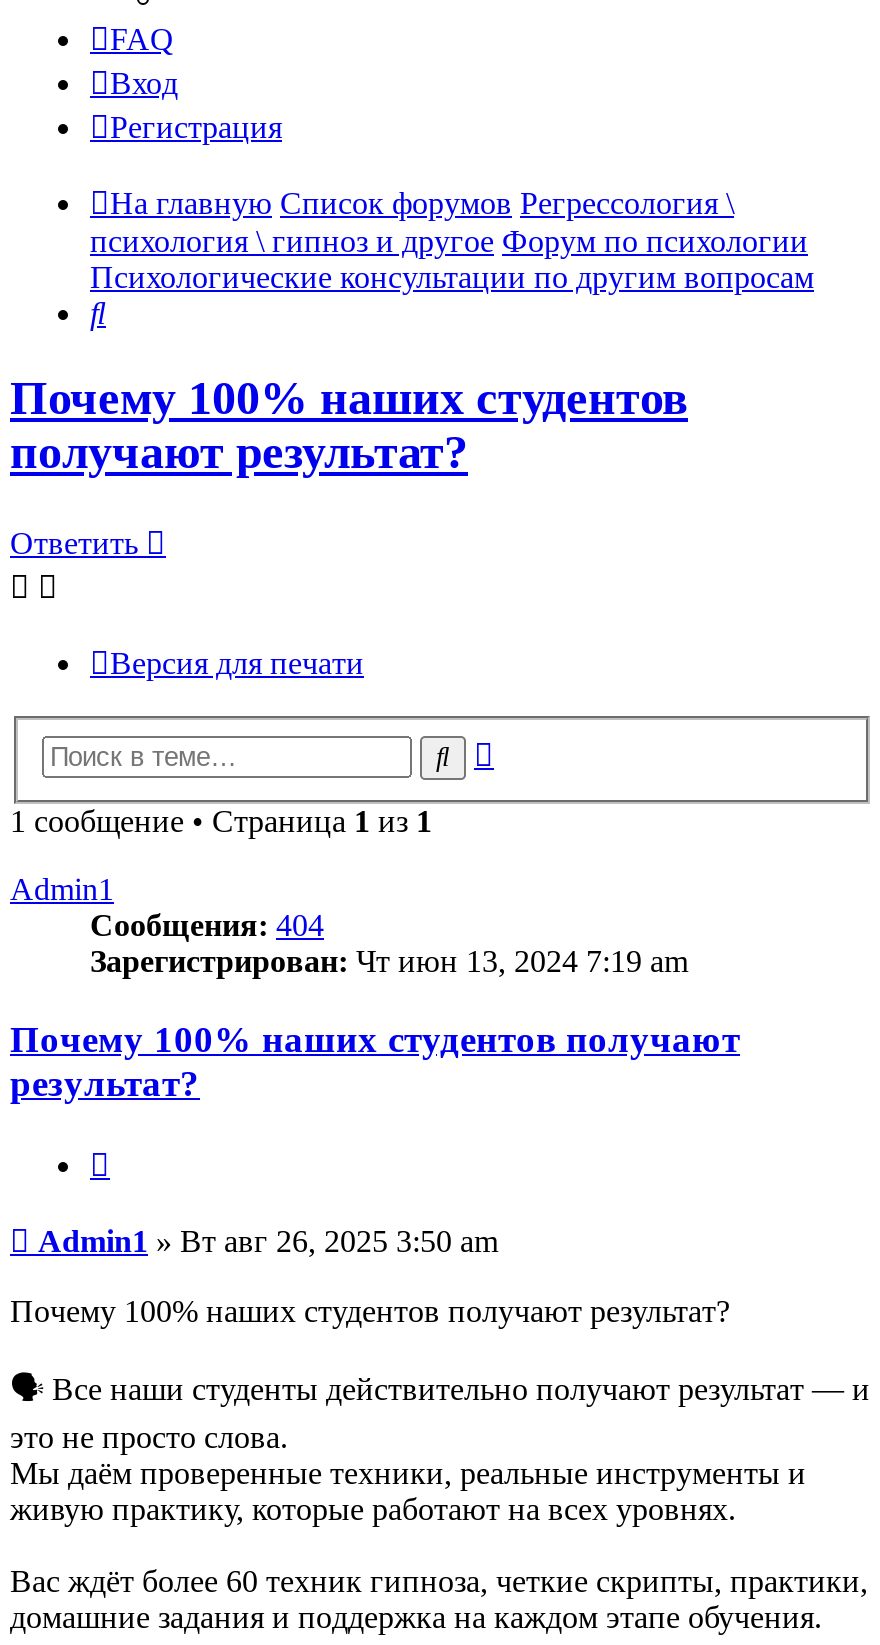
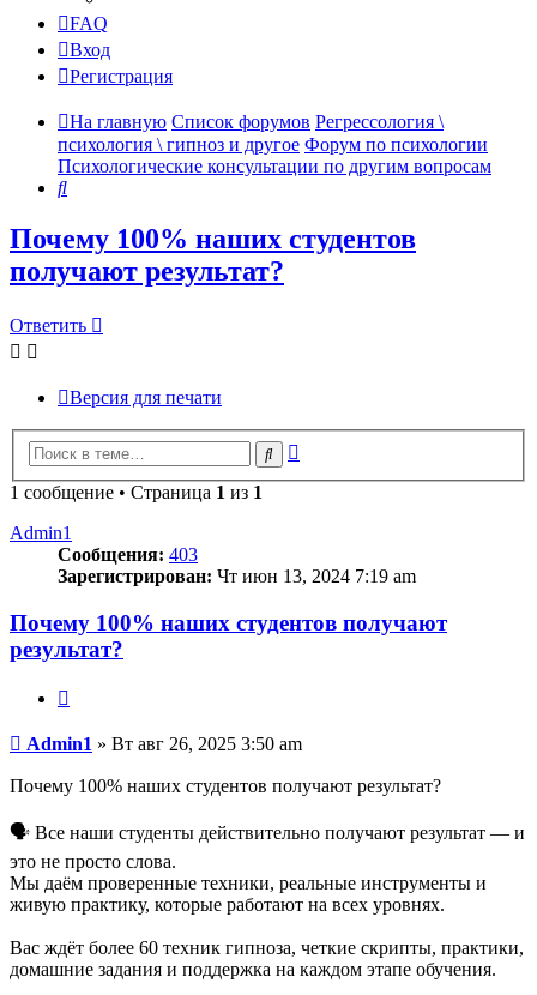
- Сообщения: 404
+ Сообщения: 403
